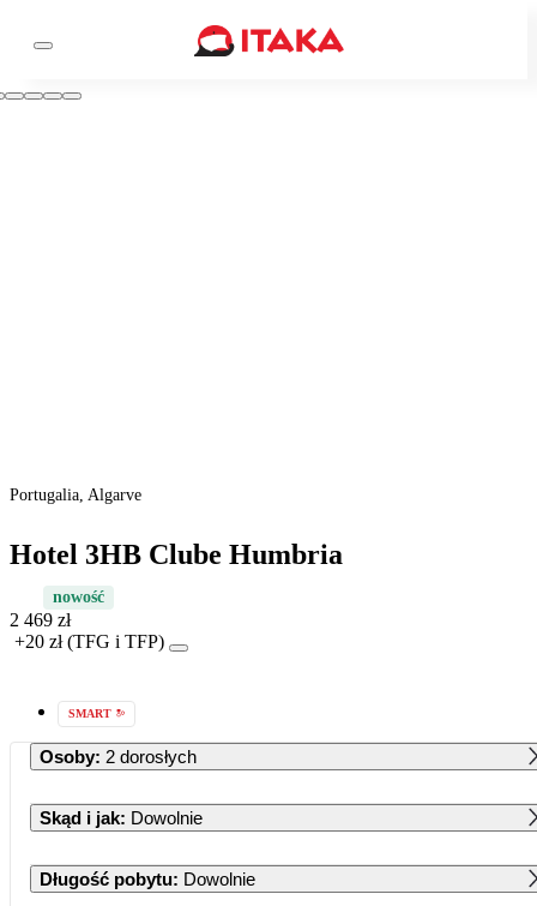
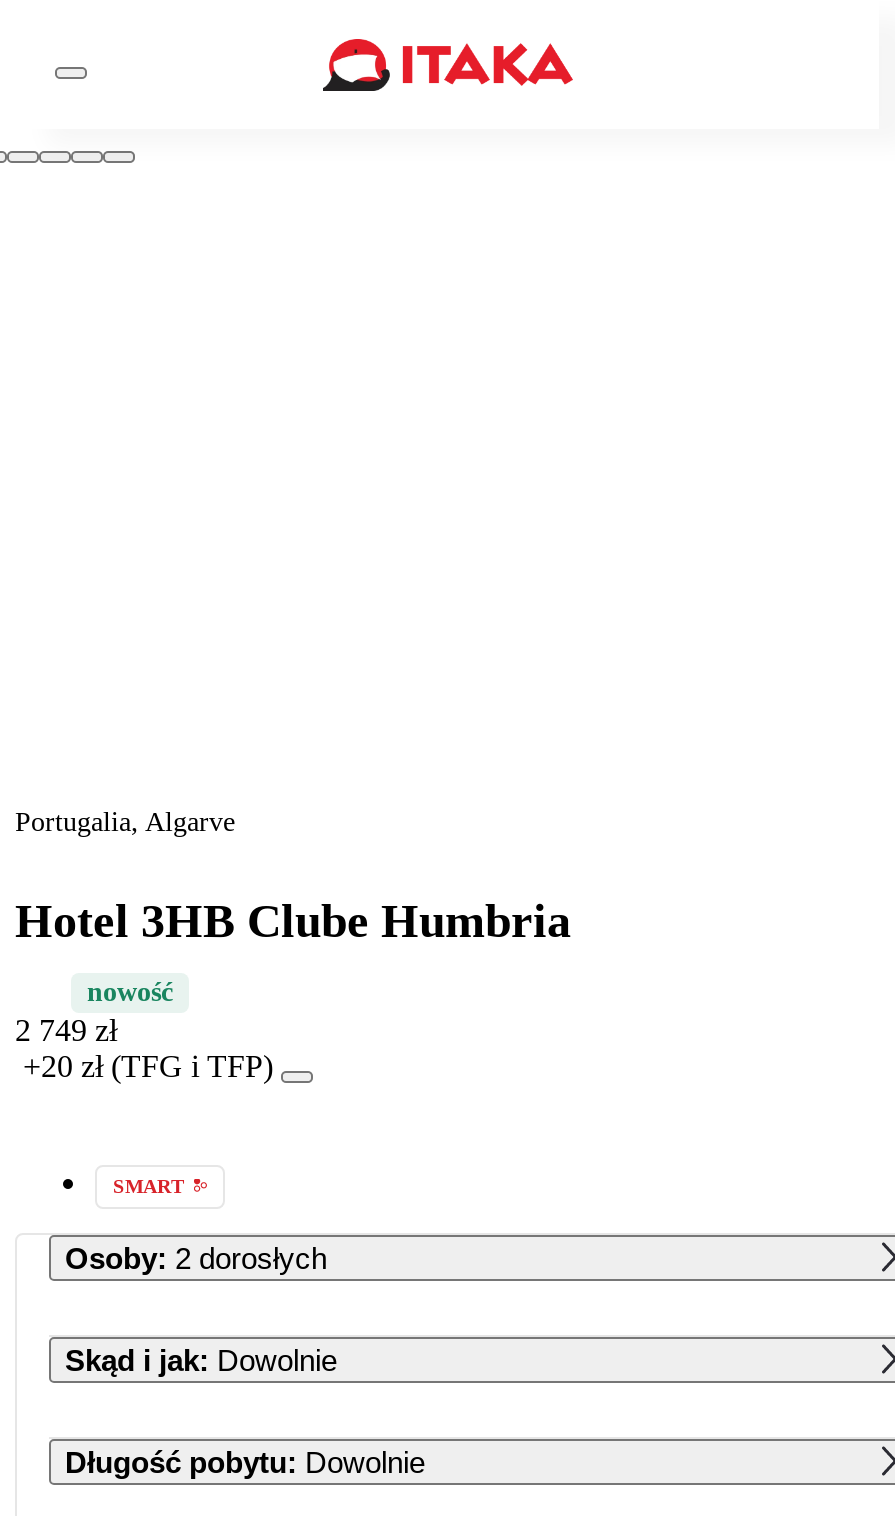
- 2 469 zł
+ 2 749 zł
